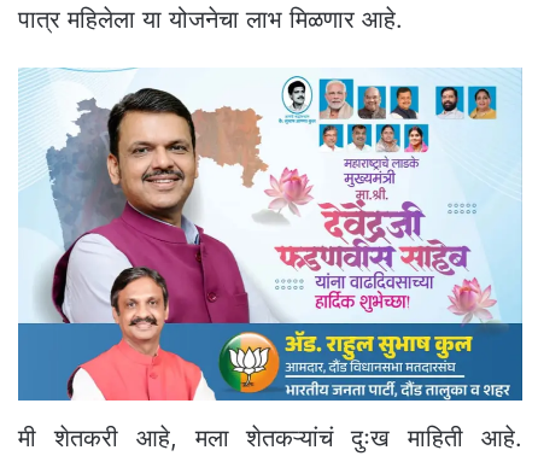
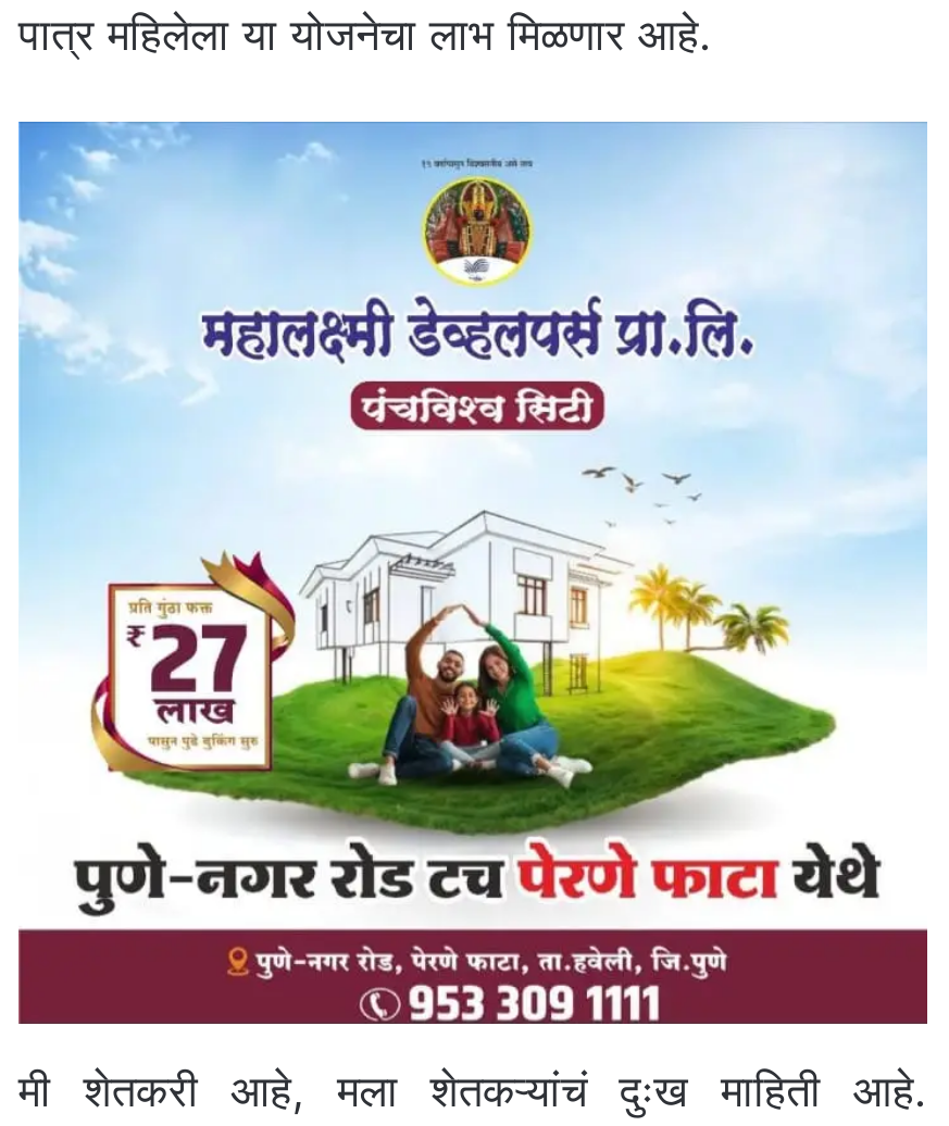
- [image]
+ [image]
